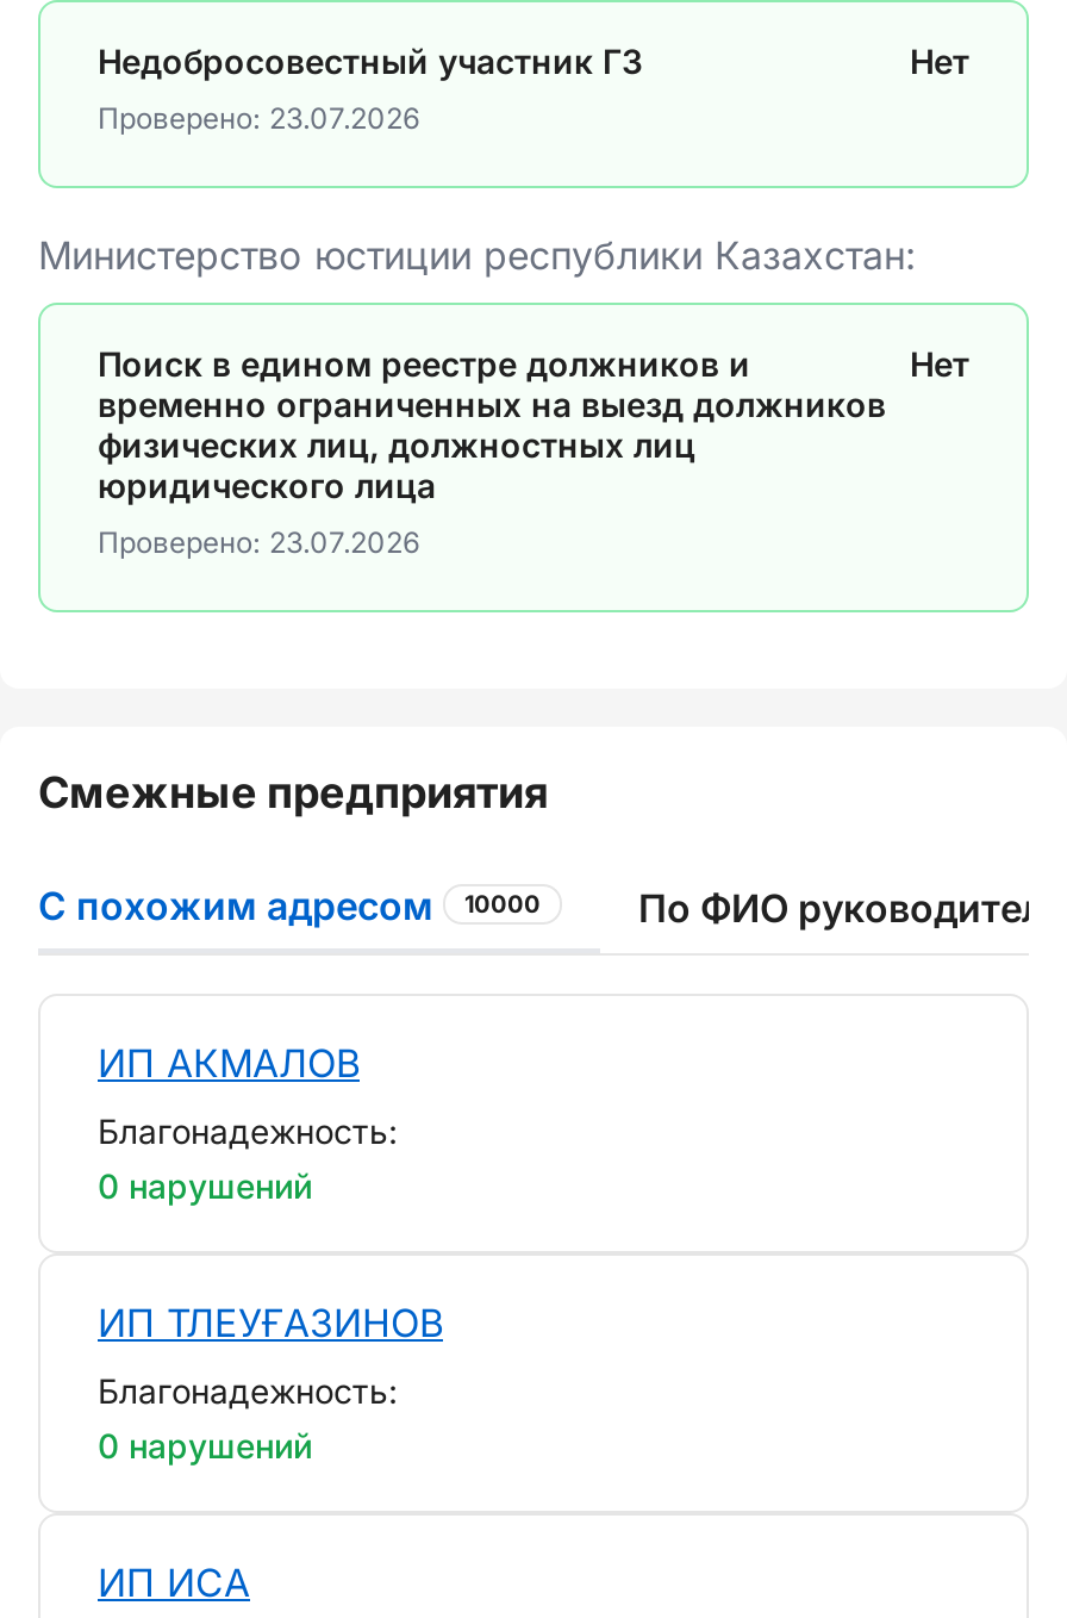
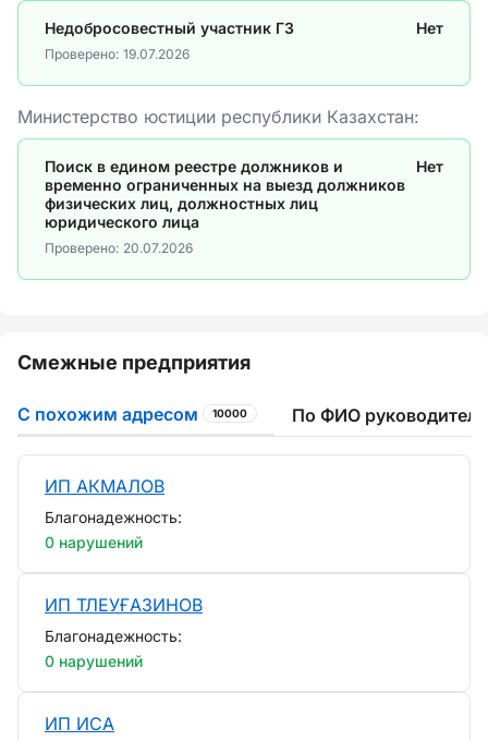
- Проверено: 23.07.2026
+ Проверено: 19.07.2026

- Проверено: 23.07.2026
+ Проверено: 20.07.2026
